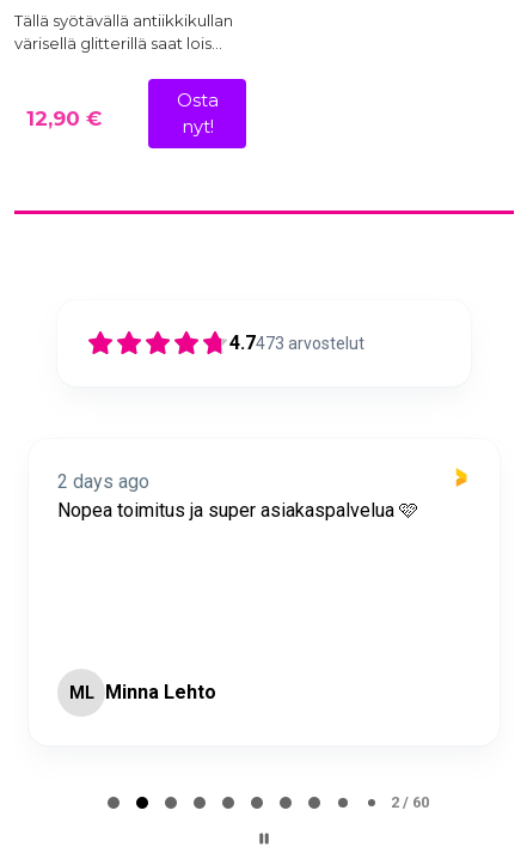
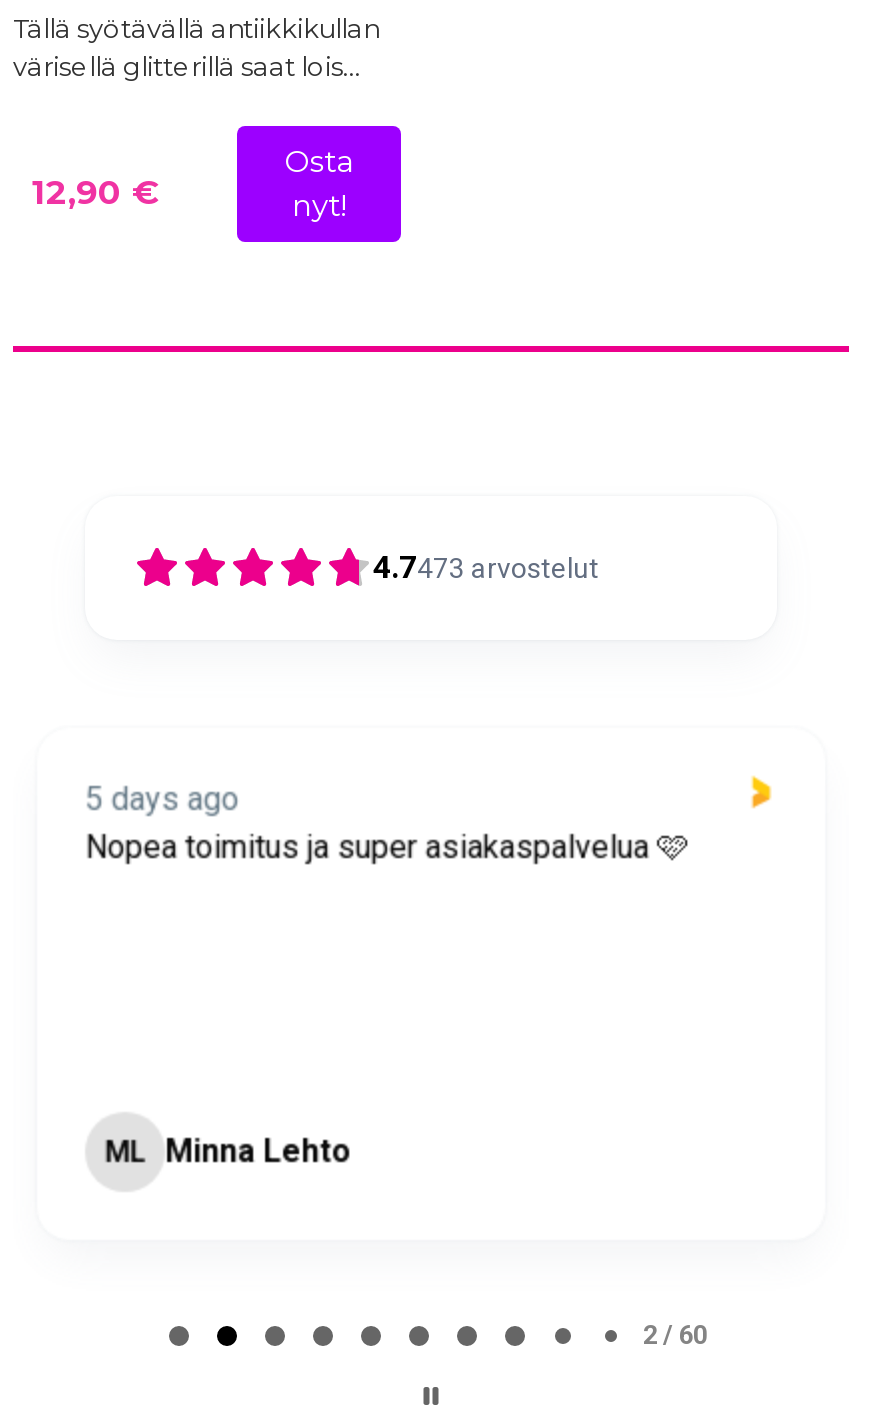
- 2 days ago
+ 5 days ago
